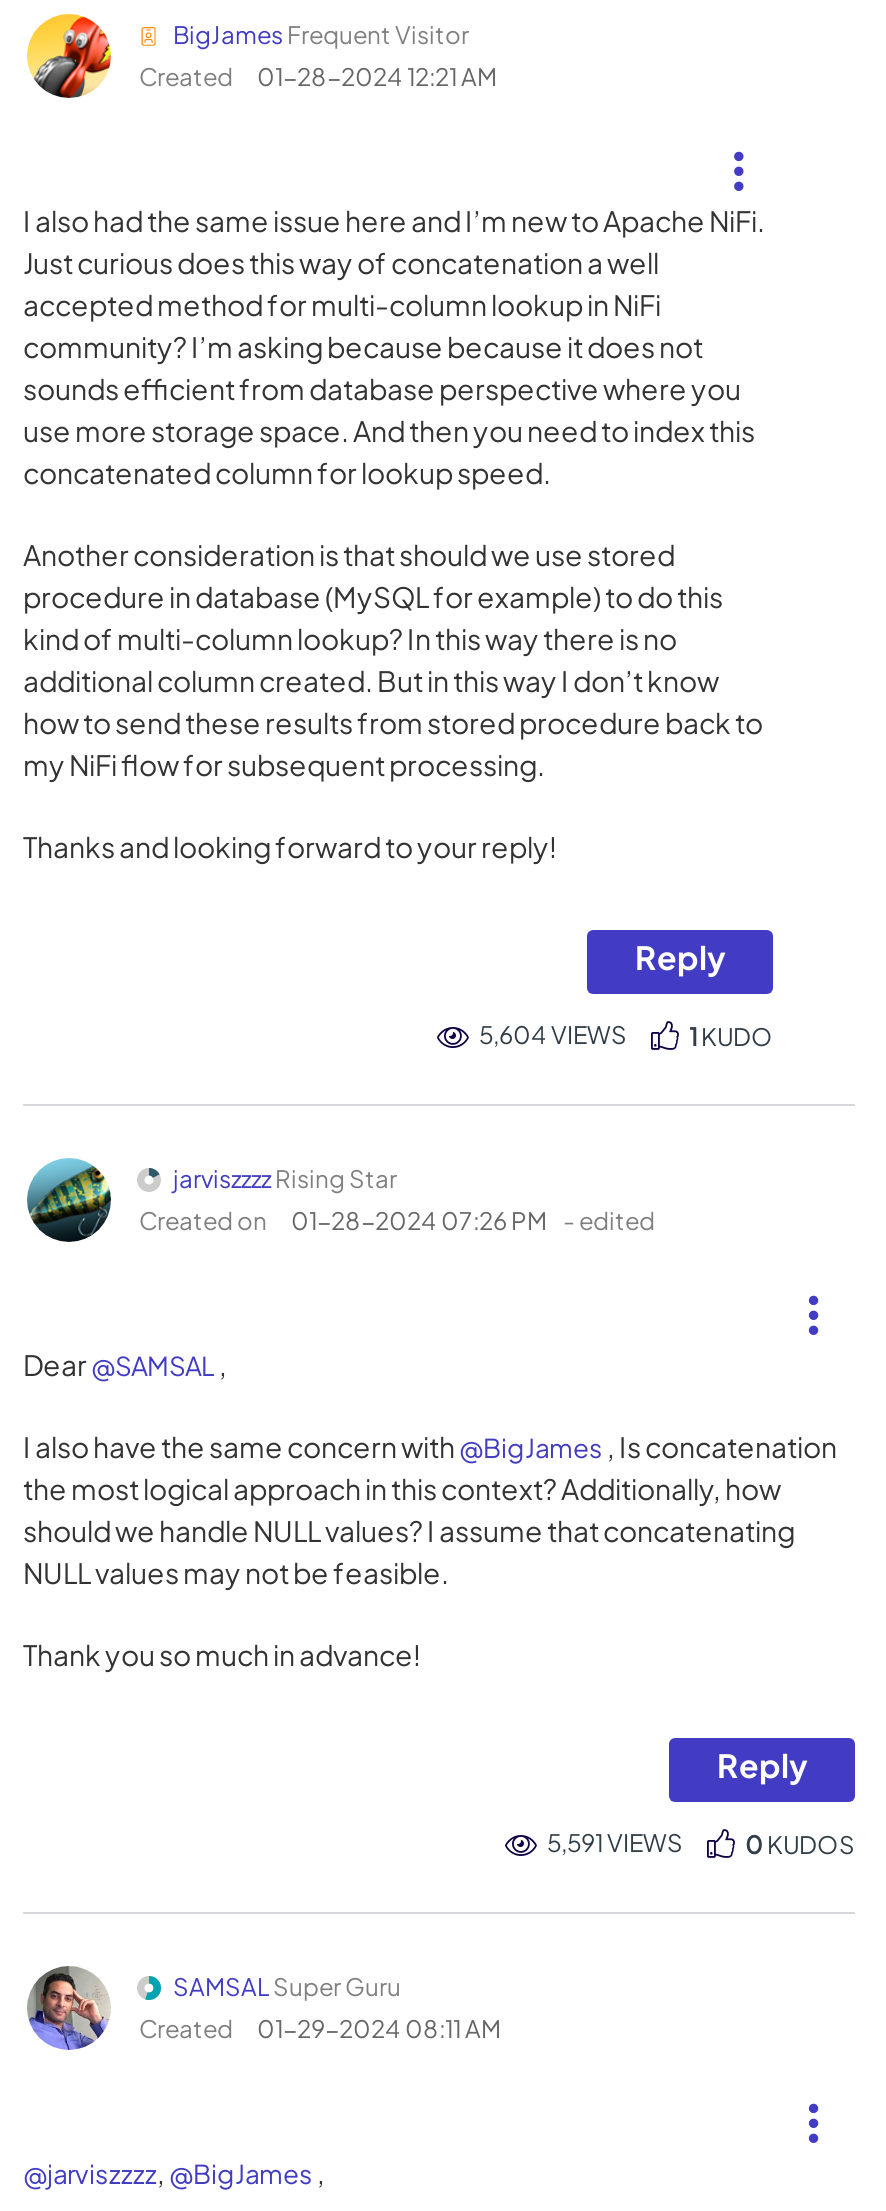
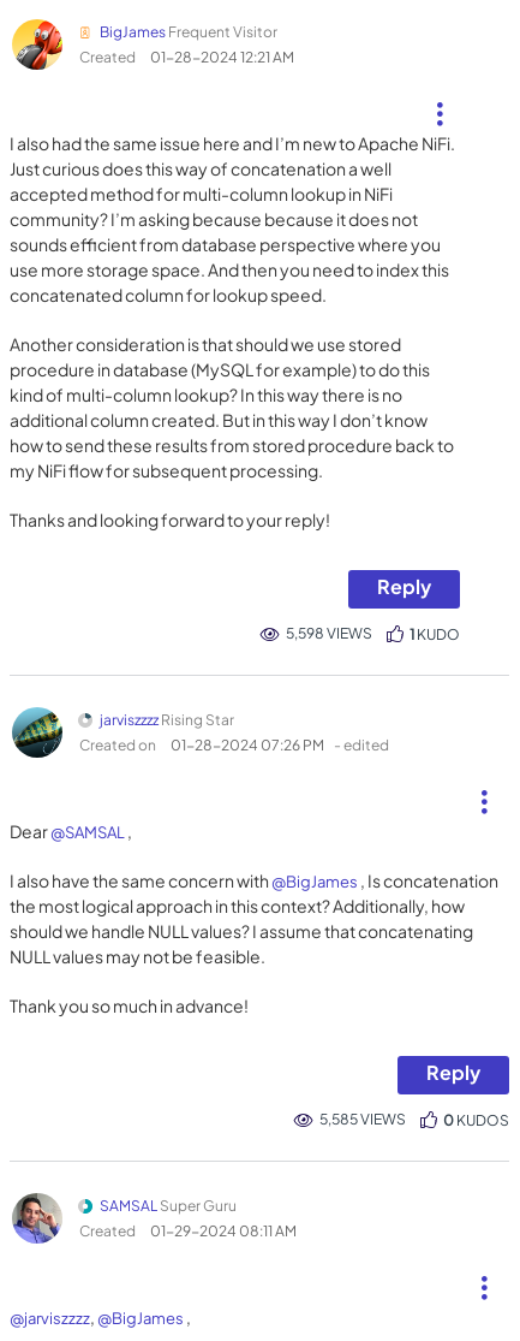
- 5,604 VIEWS
+ 5,598 VIEWS

- 5,591 VIEWS
+ 5,585 VIEWS
